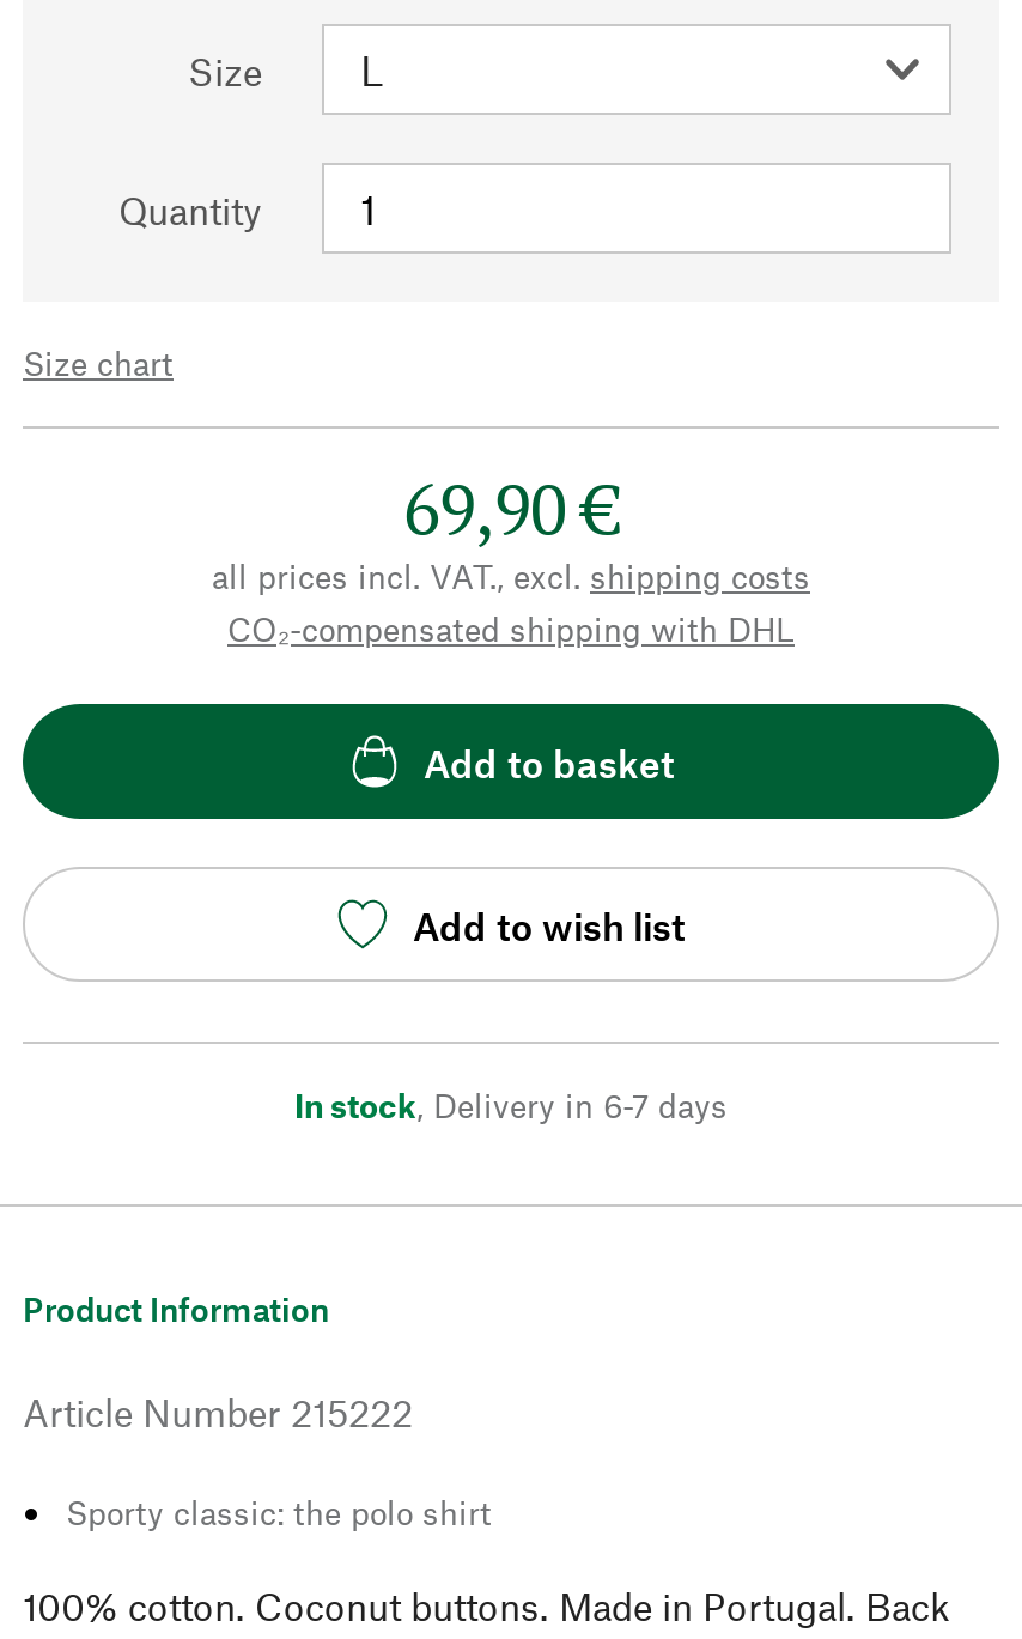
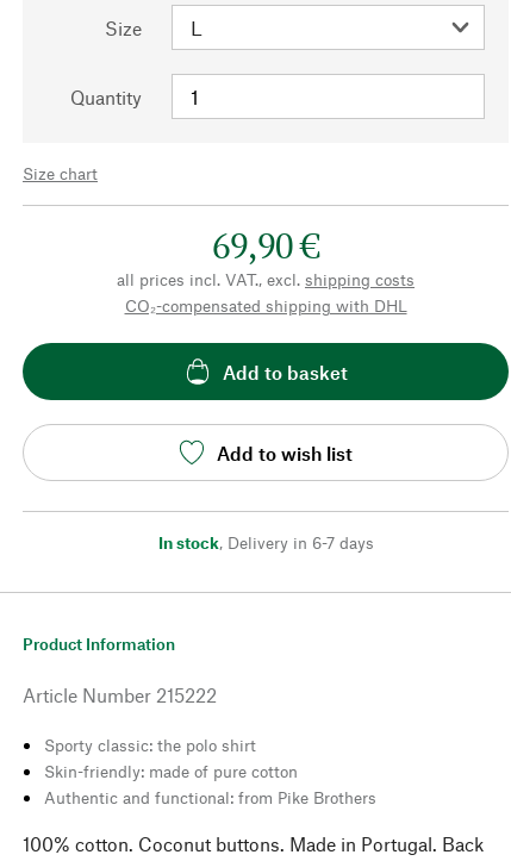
+ Skin-friendly: made of pure cotton
+ Authentic and functional: from Pike Brothers
